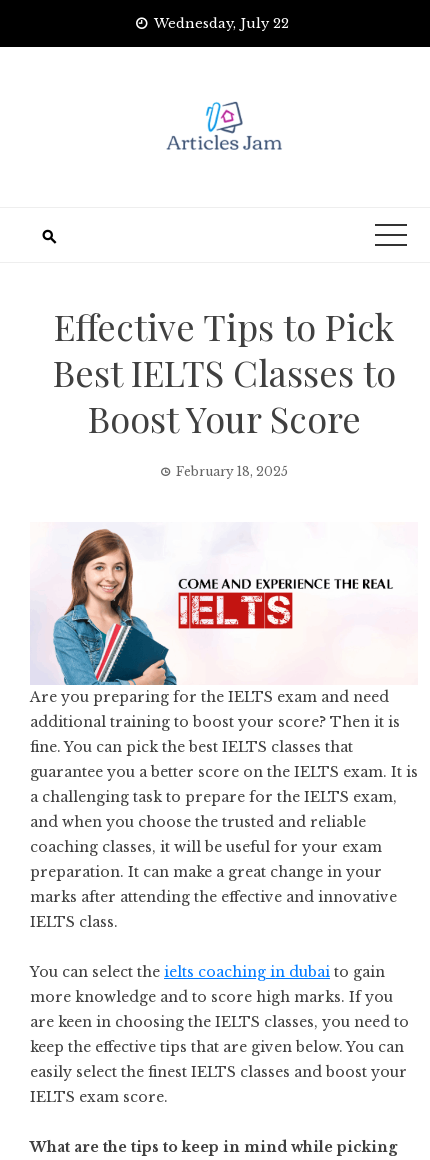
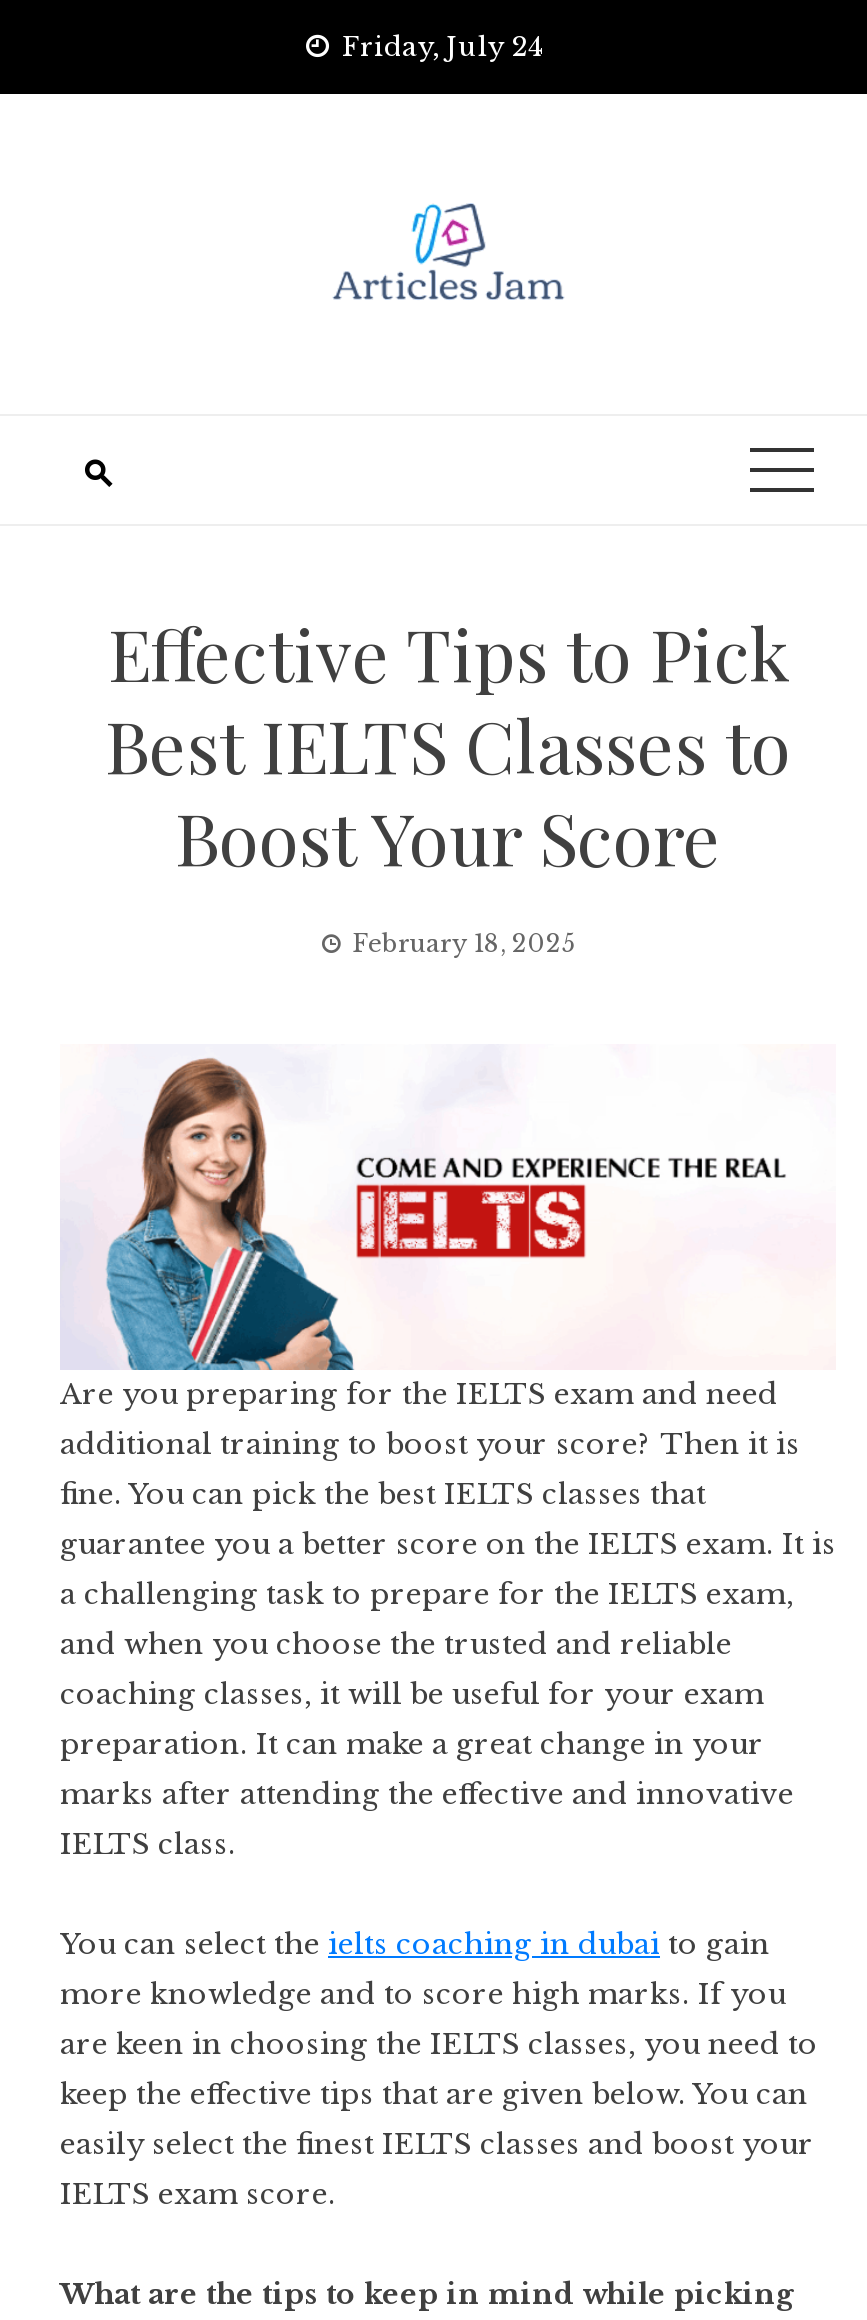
- Wednesday, July 22
+ Friday, July 24
